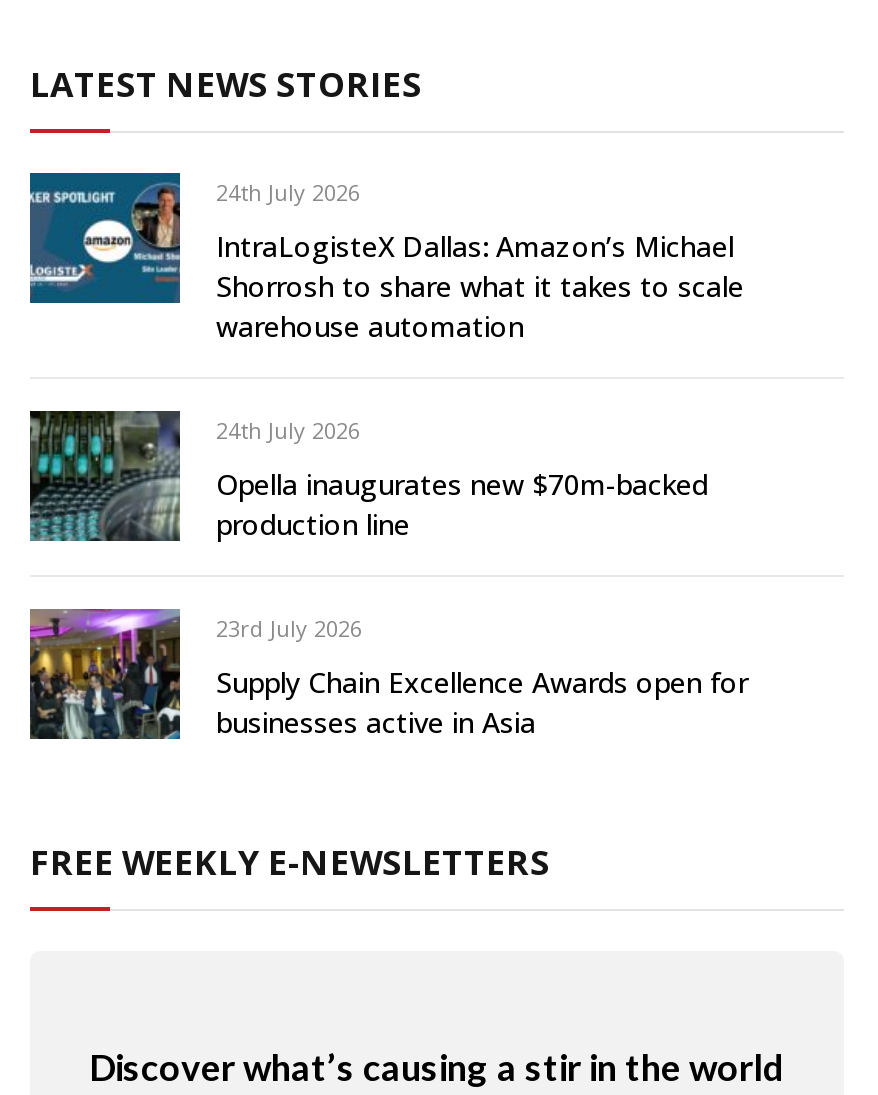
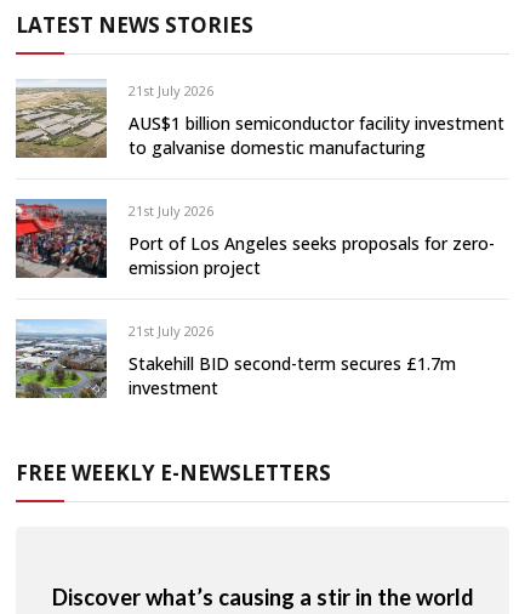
- [image]
- 24th July 2026
+ [image]
+ 21st July 2026

- IntraLogisteX Dallas: Amazon’s Michael
- Shorrosh to share what it takes to scale
- warehouse automation
+ AUS$1 billion semiconductor facility investment
+ to galvanise domestic manufacturing

- [image]
- 24th July 2026
+ [image]
+ 21st July 2026

- Opella inaugurates new $70m-backed
- production line
+ Port of Los Angeles seeks proposals for zero-
+ emission project

- [image]
- 23rd July 2026
+ [image]
+ 21st July 2026

- Supply Chain Excellence Awards open for
- businesses active in Asia
+ Stakehill BID second-term secures £1.7m
+ investment
